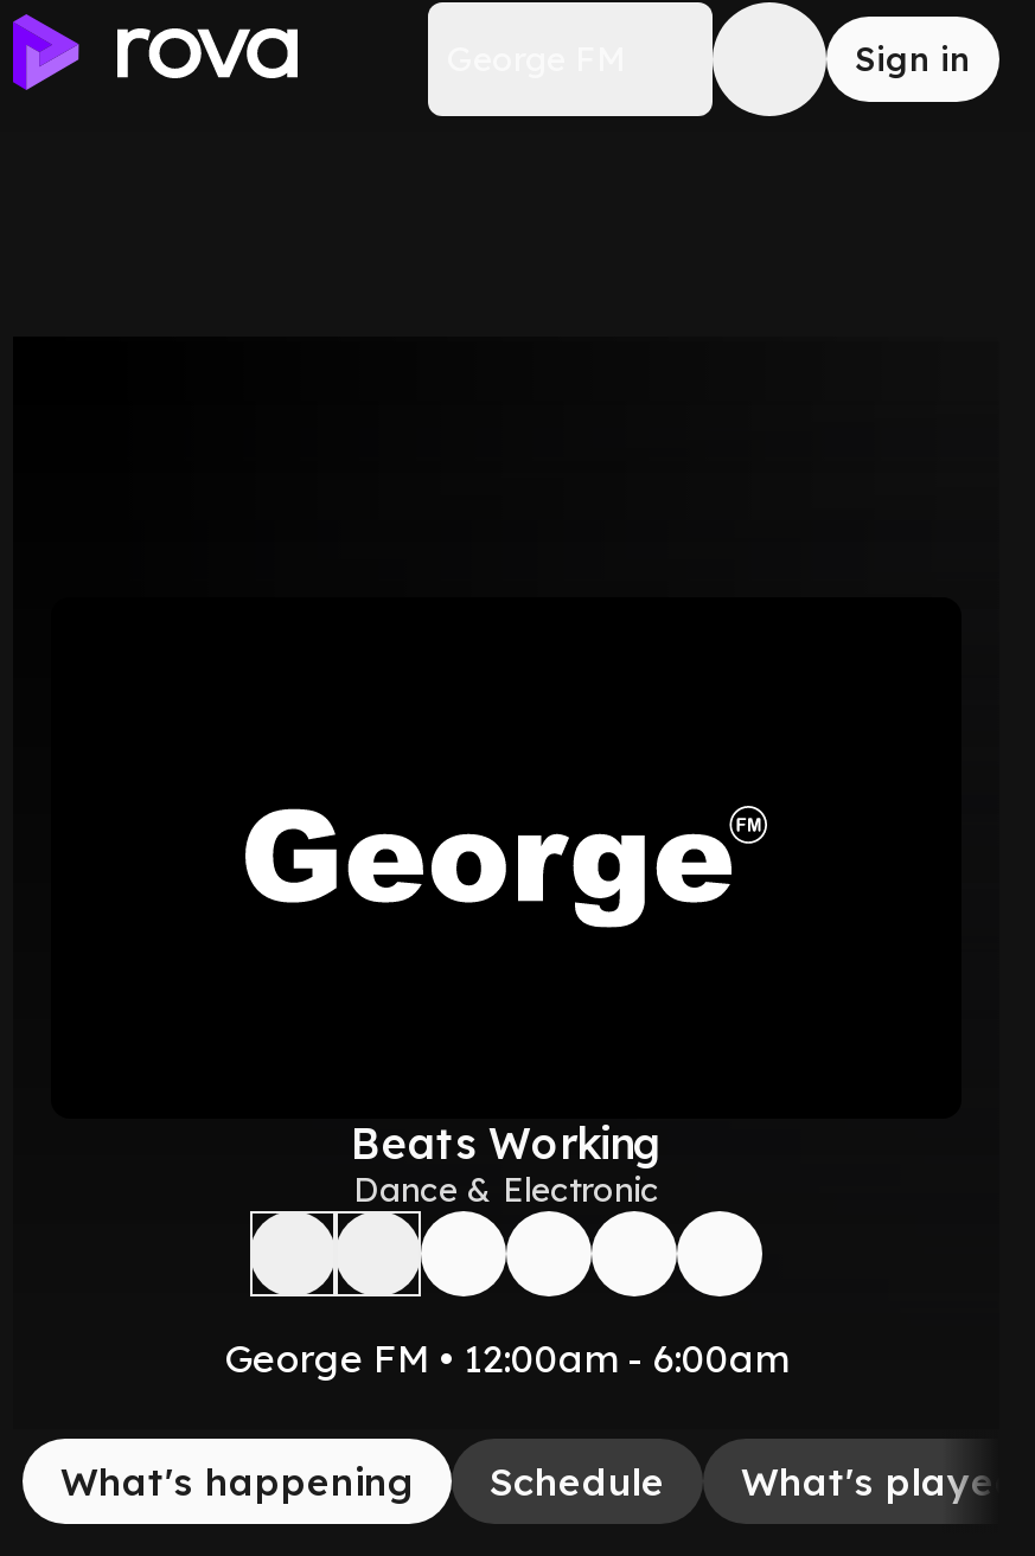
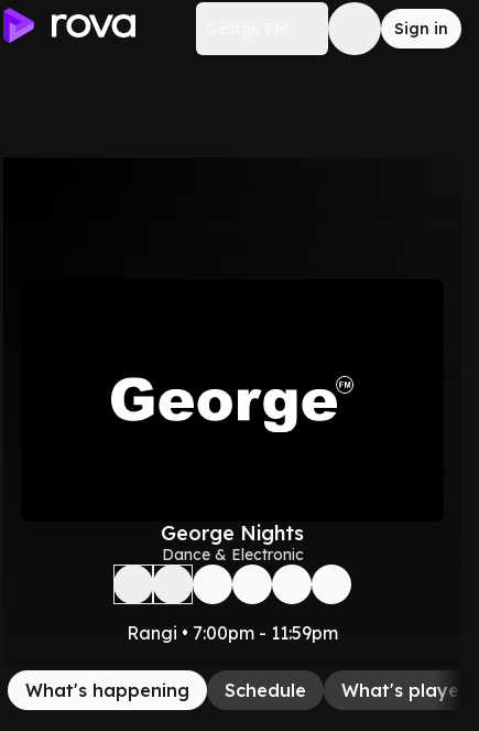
- Beats Working
+ George Nights

- George FM • 12:00am - 6:00am
+ Rangi • 7:00pm - 11:59pm
